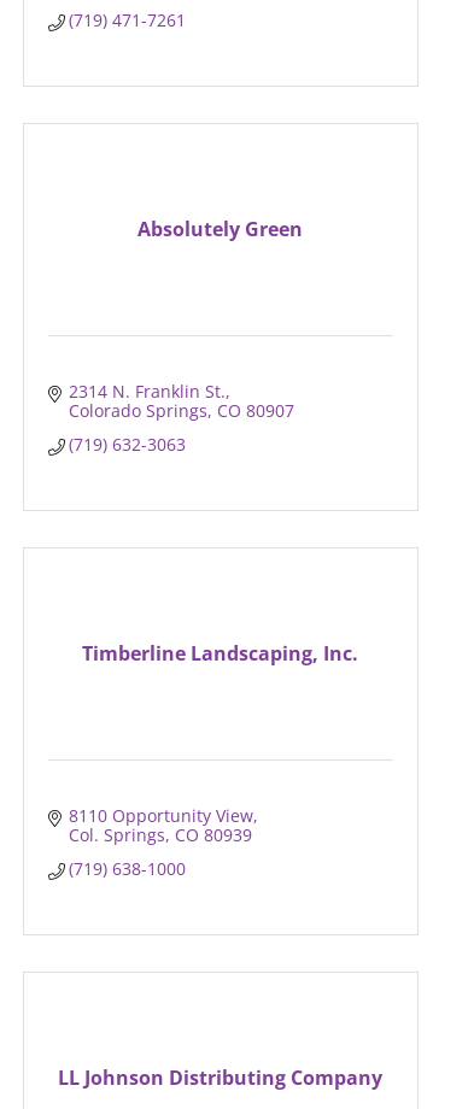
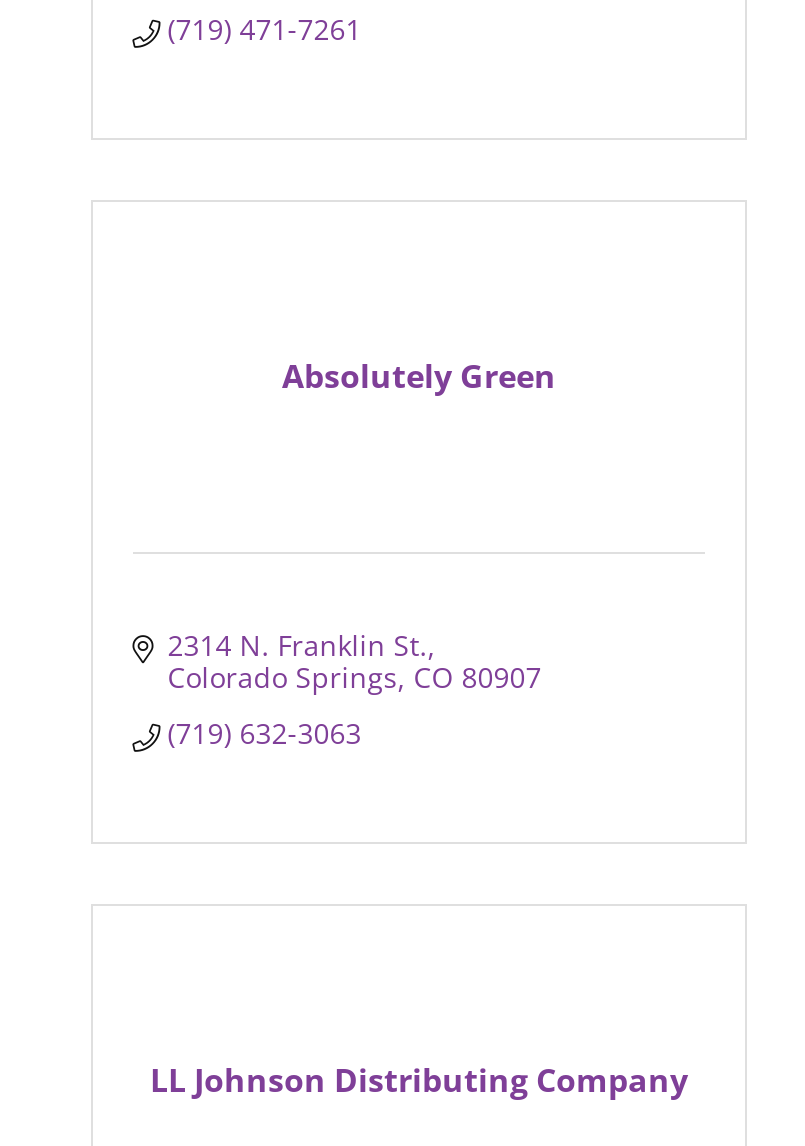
- Timberline Landscaping, Inc.

- 8110 Opportunity View
- Col. Springs CO 80939
- (719) 638-1000
